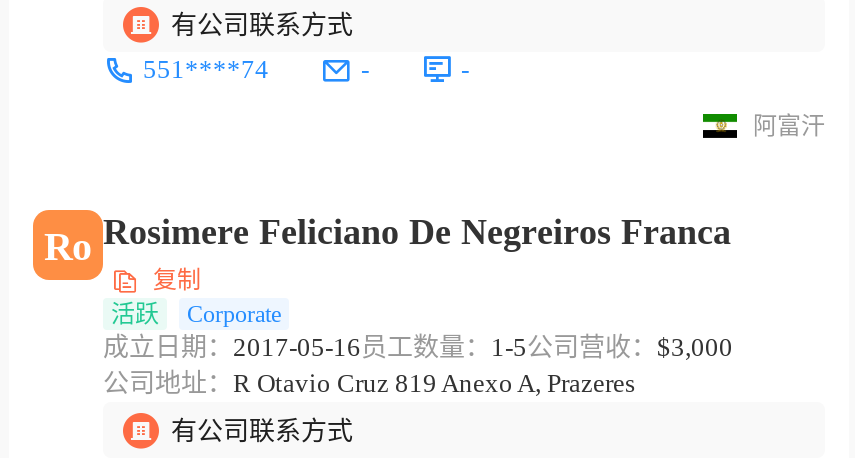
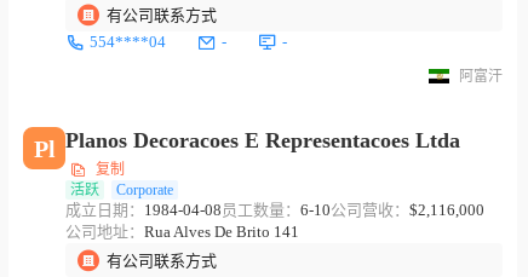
- 551****74
+ 554****04

- Ro Rosimere Feliciano De Negreiros Franca
+ Pl Planos Decoracoes E Representacoes Ltda

- 成立日期：2017-05-16员工数量：1-5公司营收：$3,000
- 公司地址：R Otavio Cruz 819 Anexo A, Prazeres
+ 成立日期：1984-04-08员工数量：6-10公司营收：$2,116,000
+ 公司地址：Rua Alves De Brito 141
